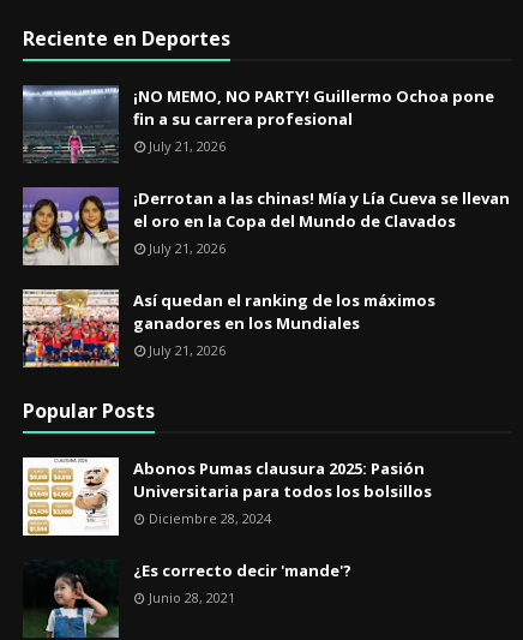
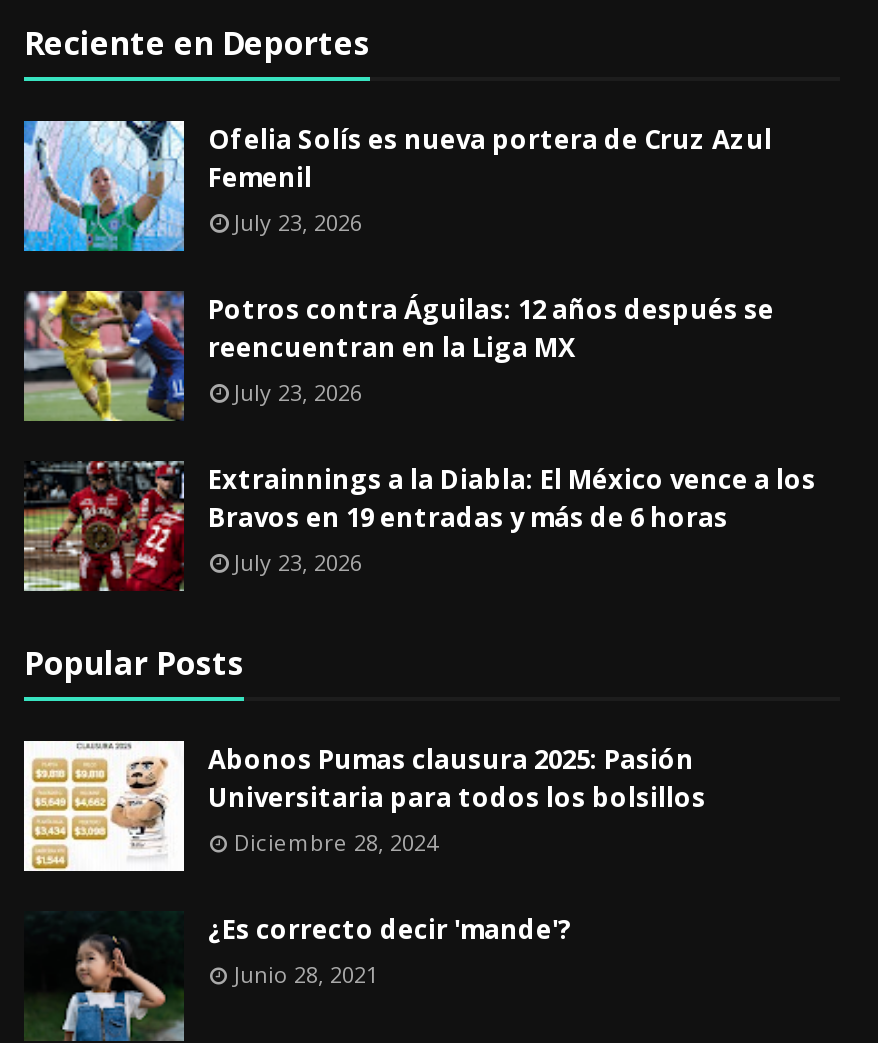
- [image]
- ¡NO MEMO, NO PARTY! Guillermo Ochoa pone
- fin a su carrera profesional
- July 21, 2026
+ [image]
+ Ofelia Solís es nueva portera de Cruz Azul
+ Femenil
+ July 23, 2026

- [image]
- ¡Derrotan a las chinas! Mía y Lía Cueva se llevan
- el oro en la Copa del Mundo de Clavados
- July 21, 2026
+ [image]
+ Potros contra Águilas: 12 años después se
+ reencuentran en la Liga MX
+ July 23, 2026

- [image]
- Así quedan el ranking de los máximos
- ganadores en los Mundiales
- July 21, 2026
+ [image]
+ Extrainnings a la Diabla: El México vence a los
+ Bravos en 19 entradas y más de 6 horas
+ July 23, 2026
